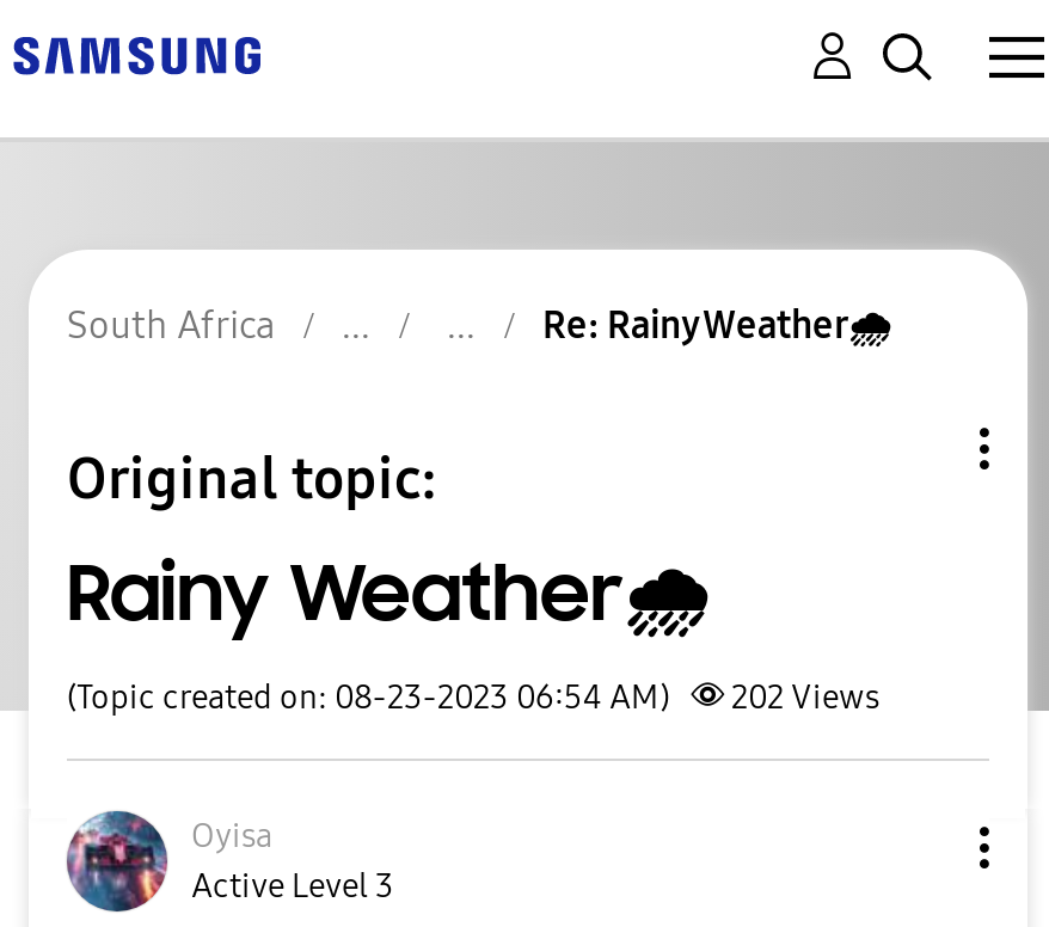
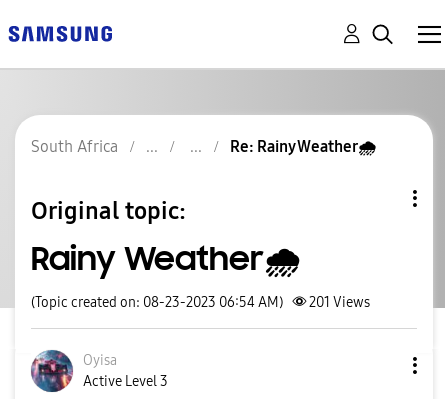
- (Topic created on: 08-23-2023 06:54 AM) 202 Views
+ (Topic created on: 08-23-2023 06:54 AM) 201 Views
